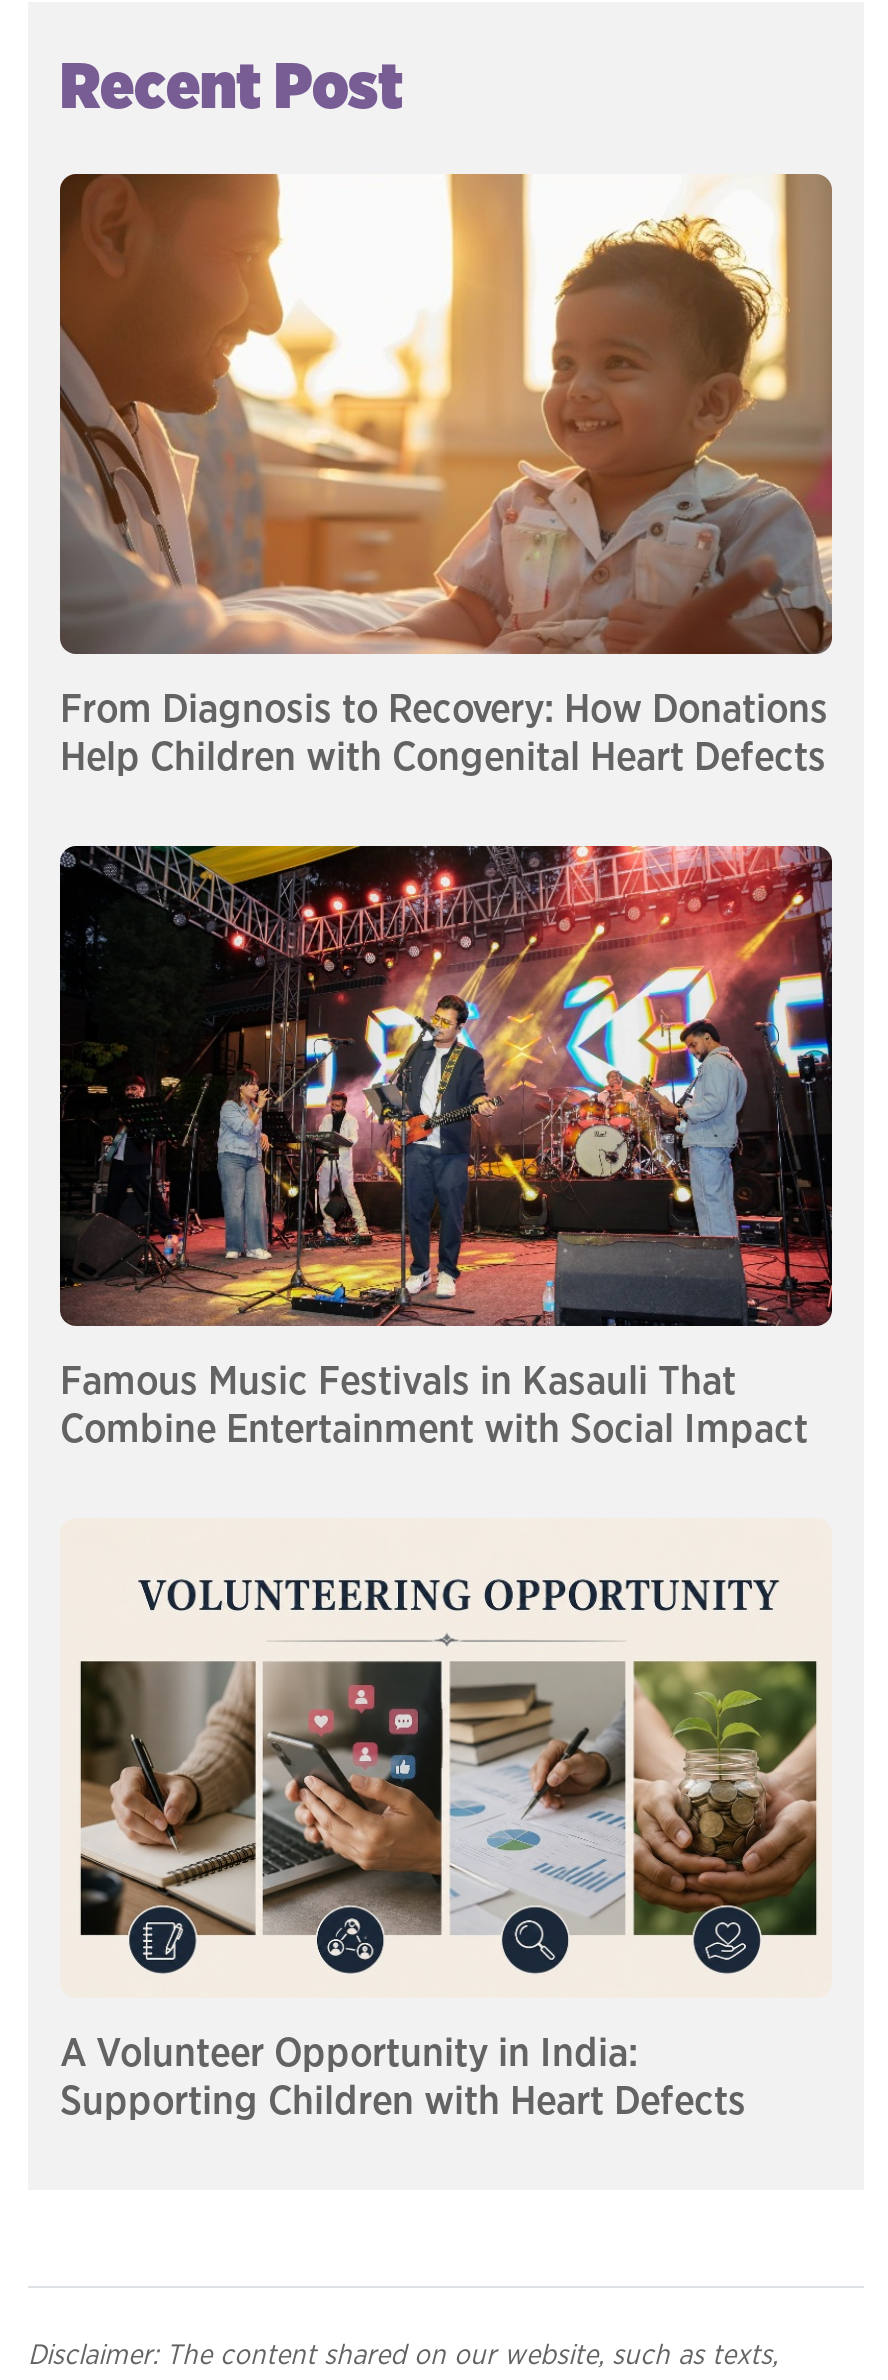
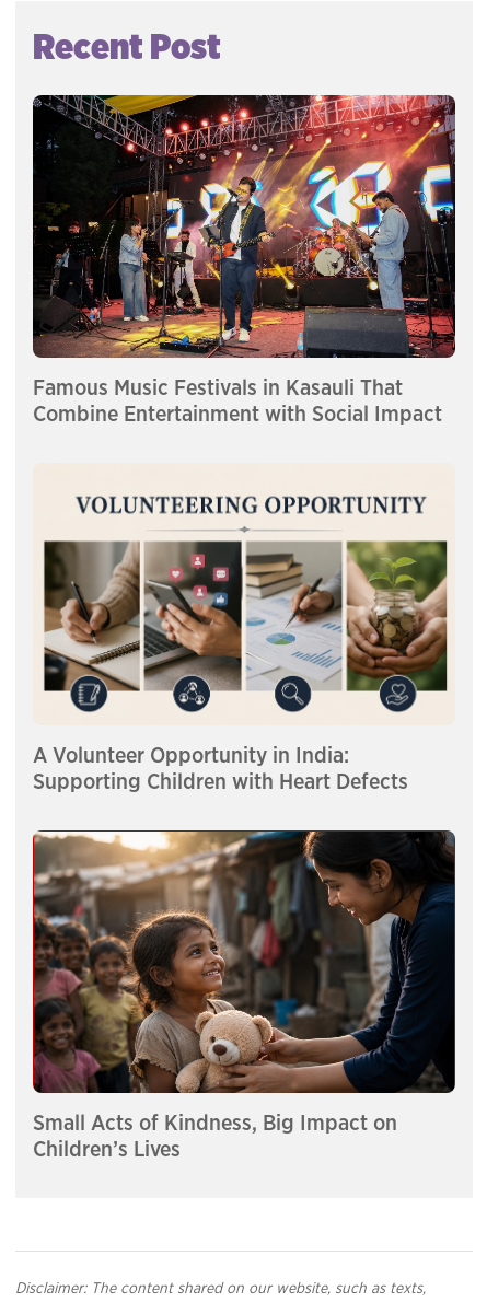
- [image]
- From Diagnosis to Recovery: How Donations
- Help Children with Congenital Heart Defects

moved up: [image] | Famous Music Festivals in Kasauli That | Combine Entertainment with Social Impact | A Volunteer Opportunity in India: | Supporting Children with Heart Defects

+ [image]
+ Small Acts of Kindness, Big Impact on
+ Children’s Lives
